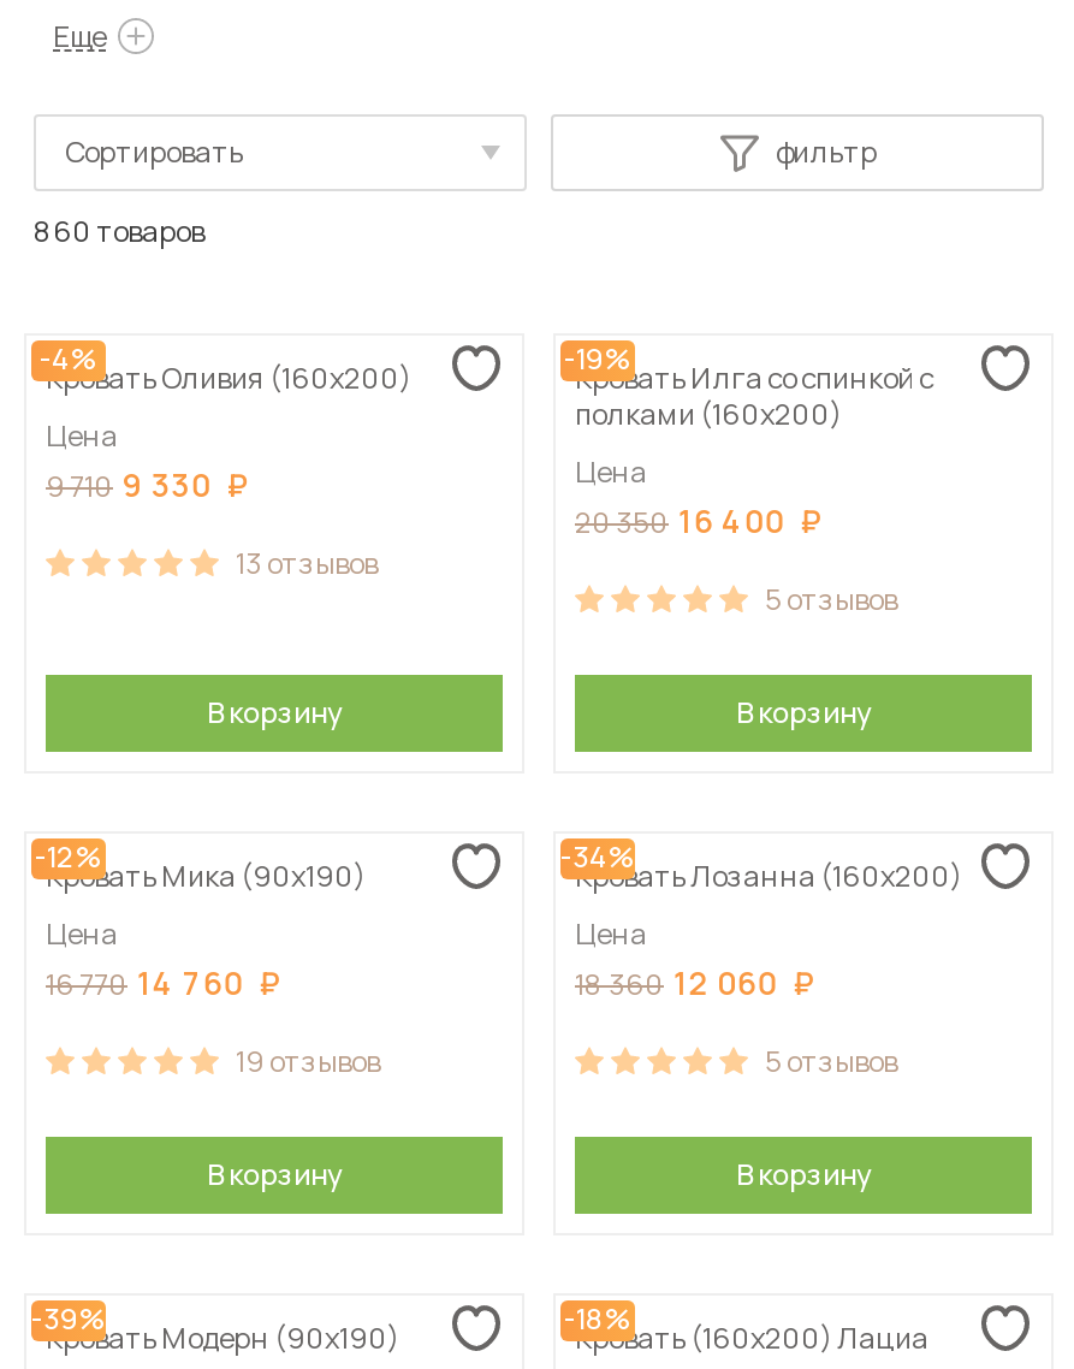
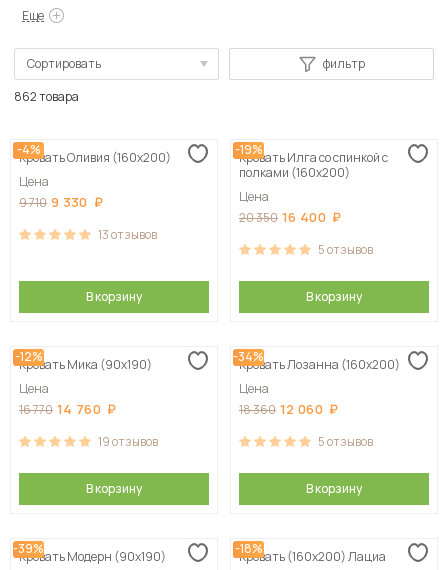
- 860 товаров
+ 862 товара
